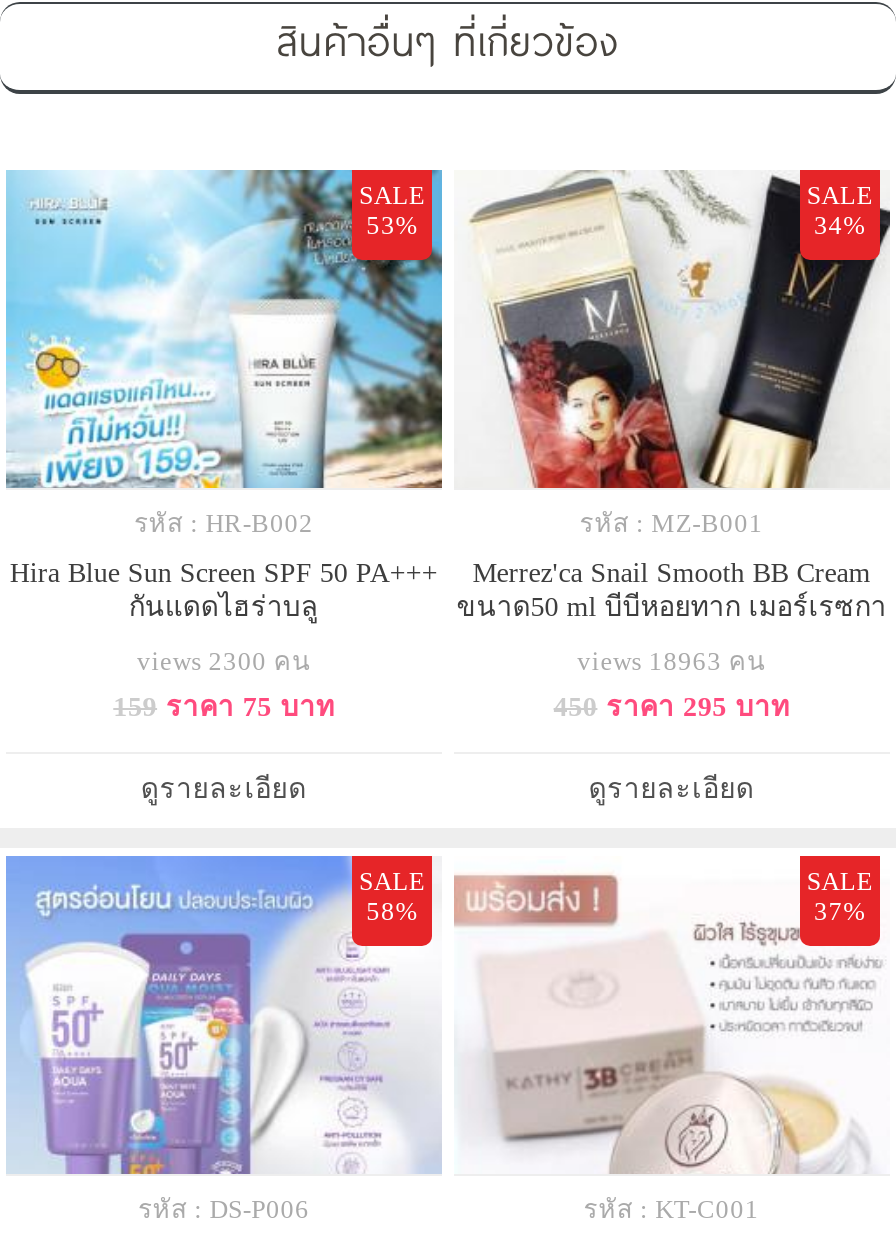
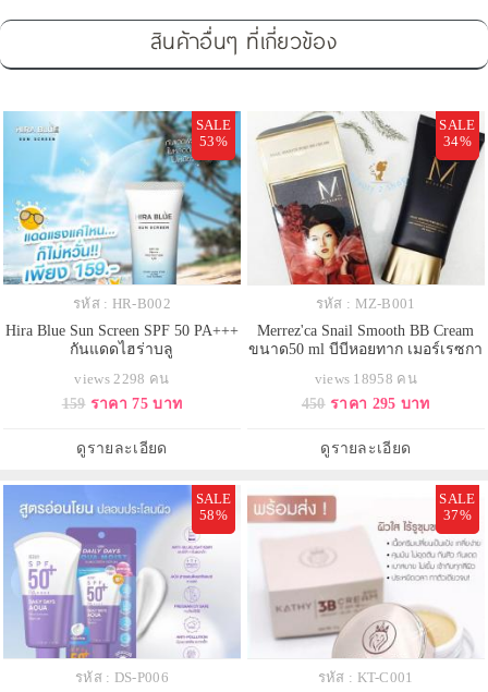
- views 2300 คน
+ views 2298 คน

- views 18963 คน
+ views 18958 คน
